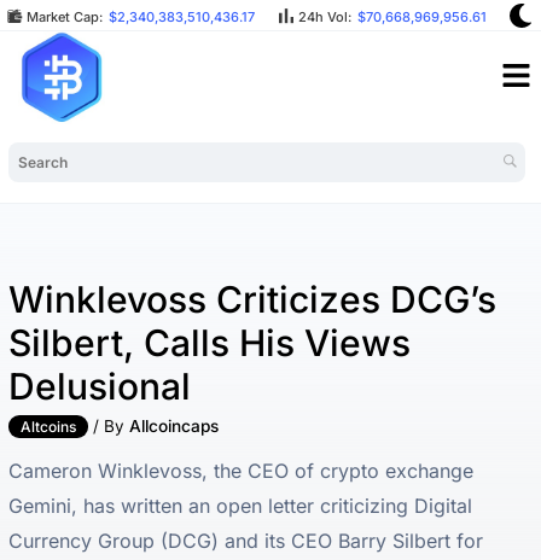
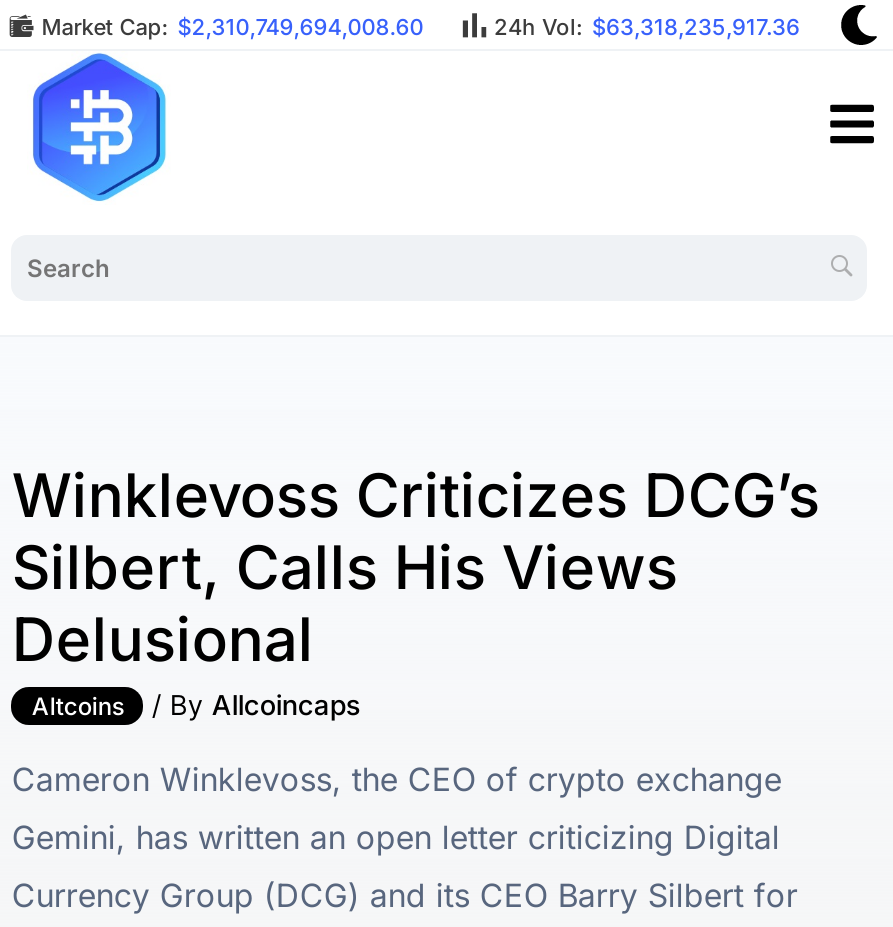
- Market Cap: $2,340,383,510,436.17
+ Market Cap: $2,310,749,694,008.60

- 24h Vol: $70,668,969,956.61
+ 24h Vol: $63,318,235,917.36
